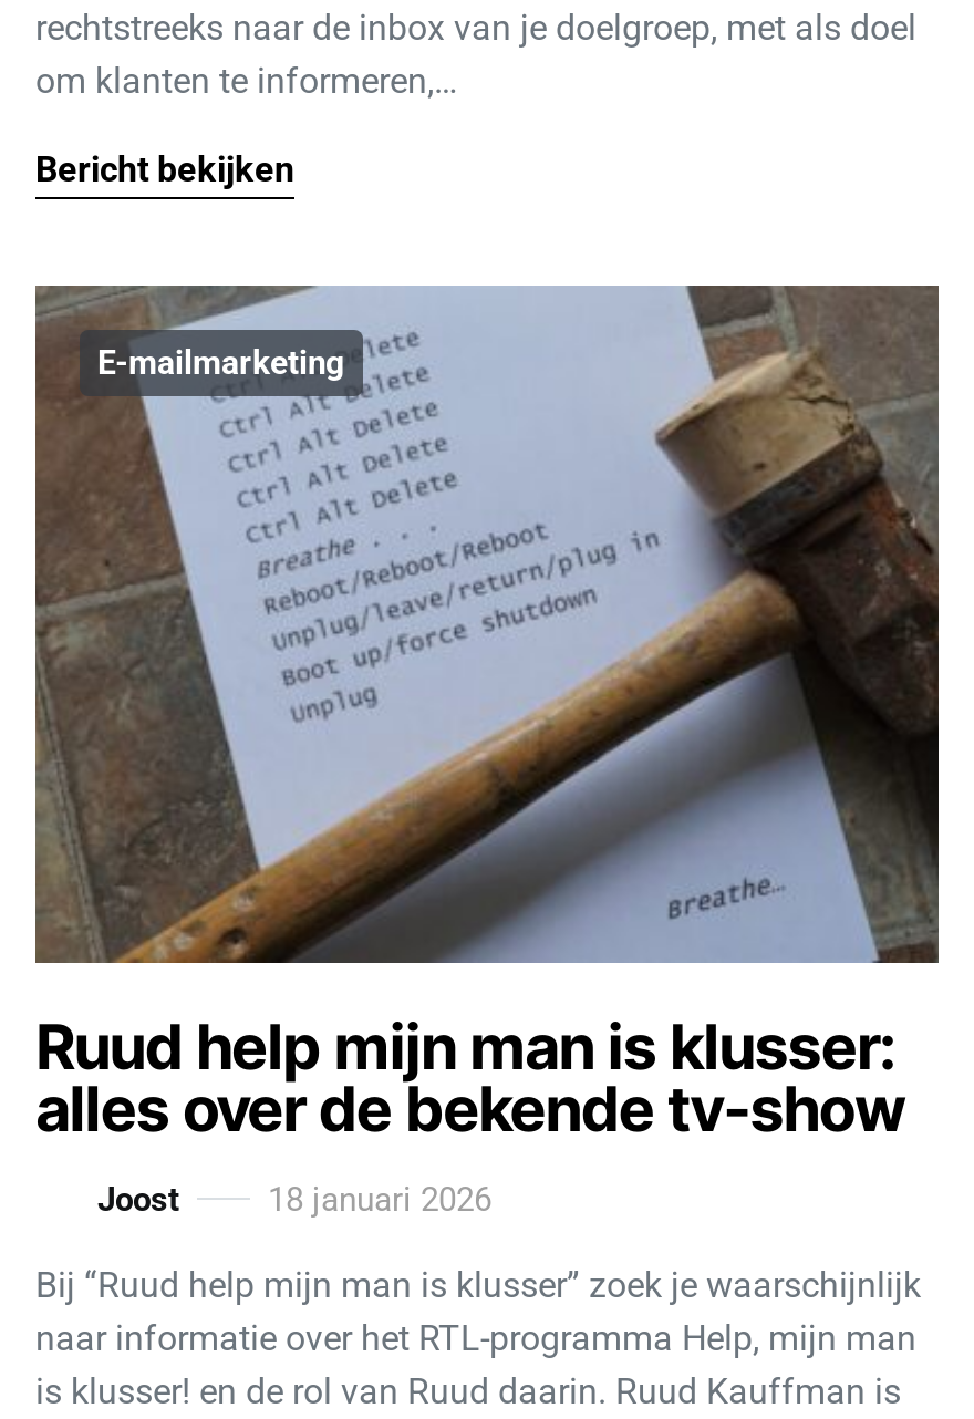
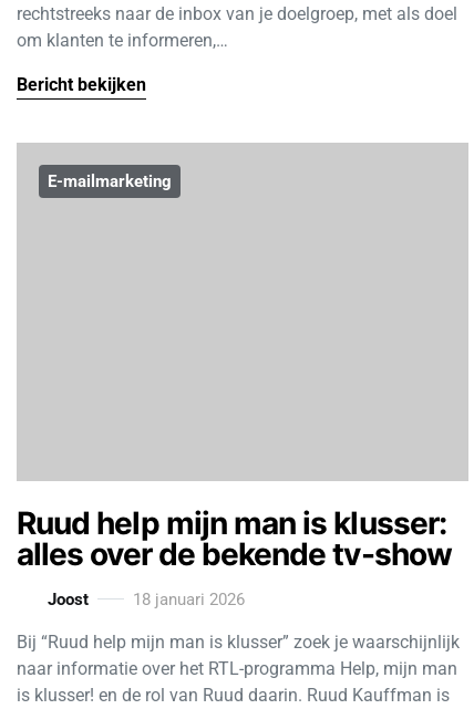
- [image]
